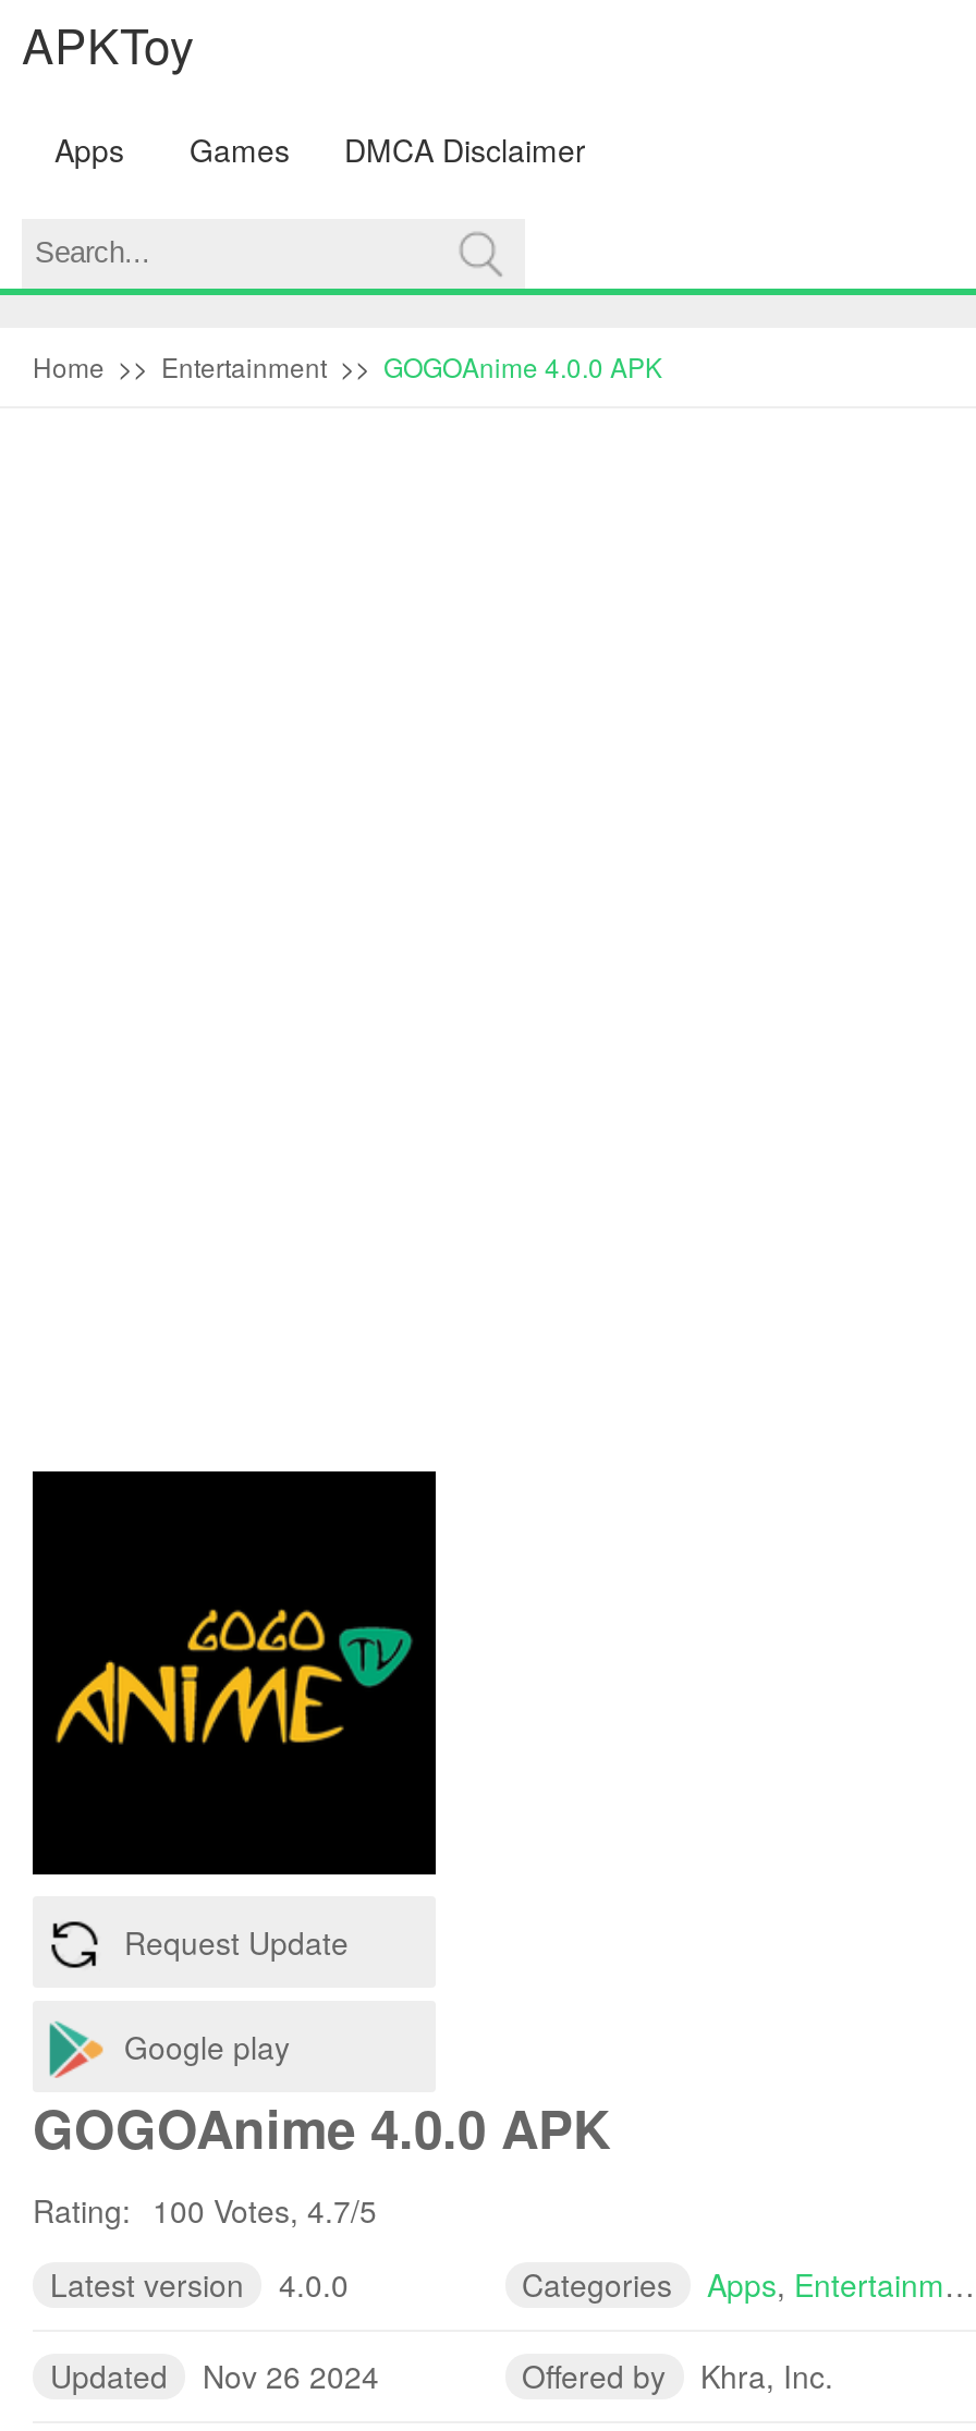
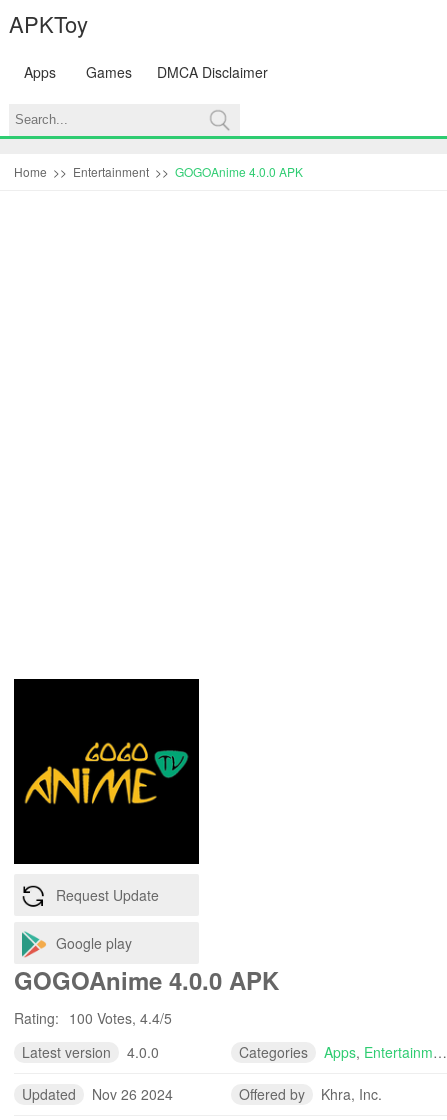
- Rating: 100 Votes, 4.7/5
+ Rating: 100 Votes, 4.4/5
